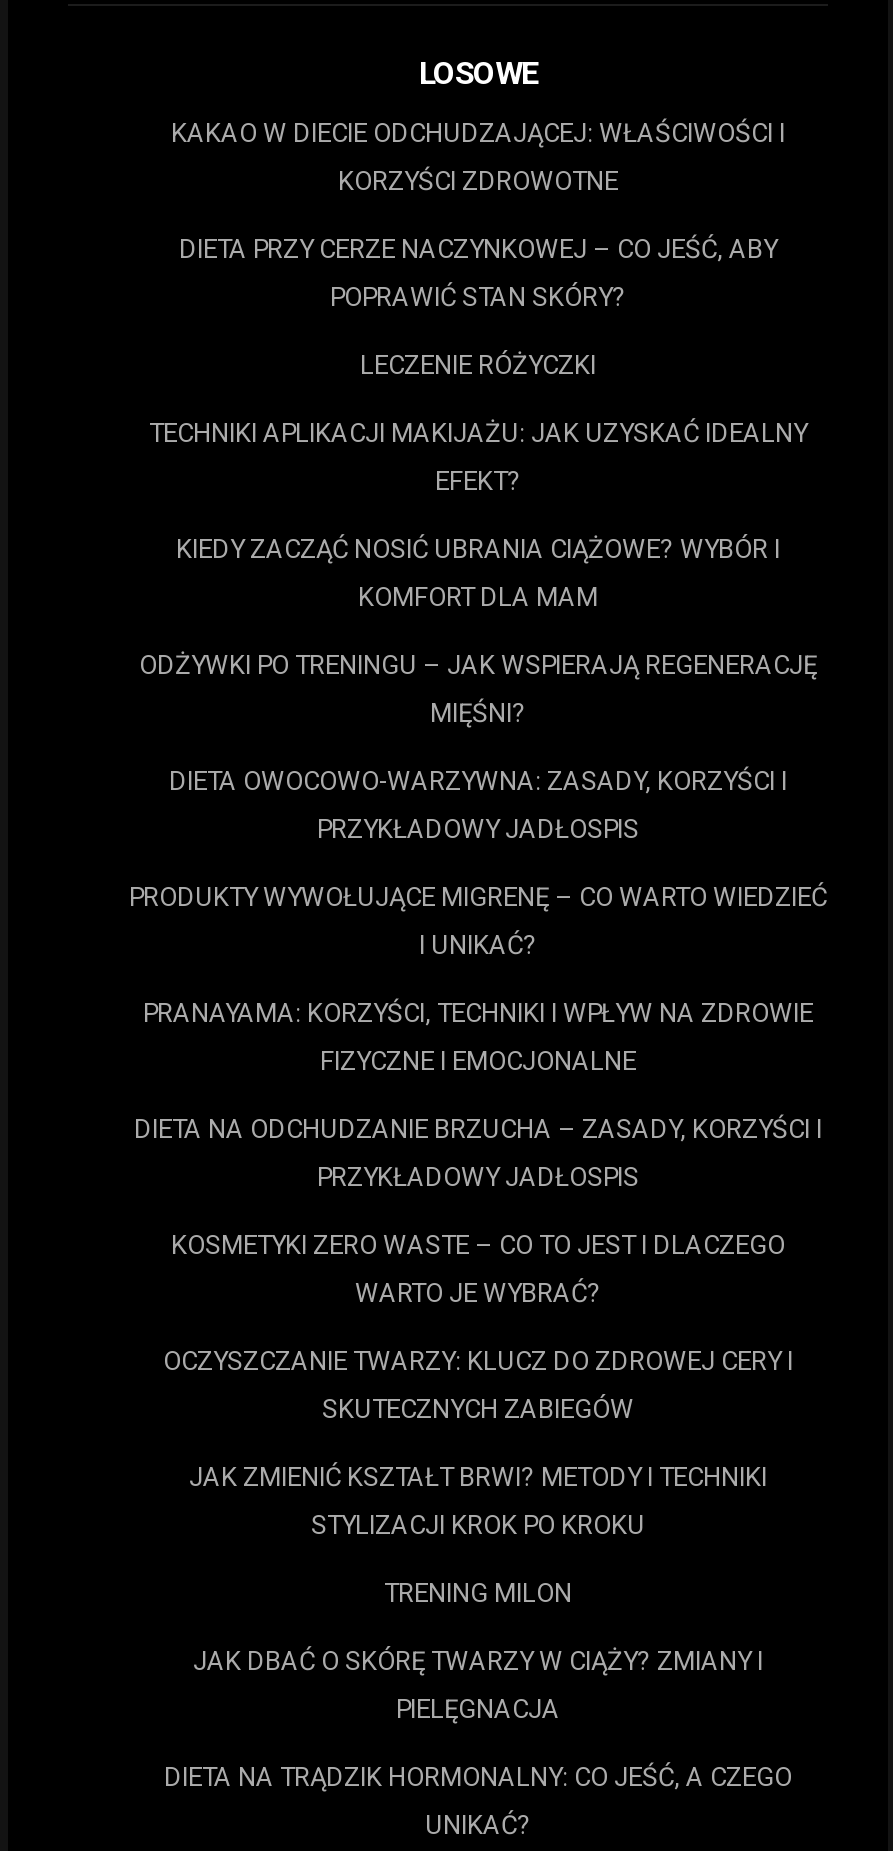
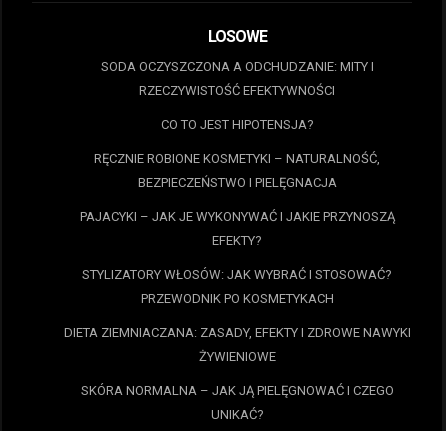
- KAKAO W DIECIE ODCHUDZAJĄCEJ: WŁAŚCIWOŚCI I
- KORZYŚCI ZDROWOTNE
- DIETA PRZY CERZE NACZYNKOWEJ – CO JEŚĆ, ABY
- POPRAWIĆ STAN SKÓRY?
- LECZENIE RÓŻYCZKI
- TECHNIKI APLIKACJI MAKIJAŻU: JAK UZYSKAĆ IDEALNY
- EFEKT?
- KIEDY ZACZĄĆ NOSIĆ UBRANIA CIĄŻOWE? WYBÓR I
- KOMFORT DLA MAM
- ODŻYWKI PO TRENINGU – JAK WSPIERAJĄ REGENERACJĘ
- MIĘŚNI?
- DIETA OWOCOWO-WARZYWNA: ZASADY, KORZYŚCI I
- PRZYKŁADOWY JADŁOSPIS
- PRODUKTY WYWOŁUJĄCE MIGRENĘ – CO WARTO WIEDZIEĆ
- I UNIKAĆ?
- PRANAYAMA: KORZYŚCI, TECHNIKI I WPŁYW NA ZDROWIE
- FIZYCZNE I EMOCJONALNE
- DIETA NA ODCHUDZANIE BRZUCHA – ZASADY, KORZYŚCI I
- PRZYKŁADOWY JADŁOSPIS
- KOSMETYKI ZERO WASTE – CO TO JEST I DLACZEGO
- WARTO JE WYBRAĆ?
- OCZYSZCZANIE TWARZY: KLUCZ DO ZDROWEJ CERY I
- SKUTECZNYCH ZABIEGÓW
- JAK ZMIENIĆ KSZTAŁT BRWI? METODY I TECHNIKI
- STYLIZACJI KROK PO KROKU
- TRENING MILON
- JAK DBAĆ O SKÓRĘ TWARZY W CIĄŻY? ZMIANY I
- PIELĘGNACJA
- DIETA NA TRĄDZIK HORMONALNY: CO JEŚĆ, A CZEGO
+ SODA OCZYSZCZONA A ODCHUDZANIE: MITY I
+ RZECZYWISTOŚĆ EFEKTYWNOŚCI
+ CO TO JEST HIPOTENSJA?
+ RĘCZNIE ROBIONE KOSMETYKI – NATURALNOŚĆ,
+ BEZPIECZEŃSTWO I PIELĘGNACJA
+ PAJACYKI – JAK JE WYKONYWAĆ I JAKIE PRZYNOSZĄ
+ EFEKTY?
+ STYLIZATORY WŁOSÓW: JAK WYBRAĆ I STOSOWAĆ?
+ PRZEWODNIK PO KOSMETYKACH
+ DIETA ZIEMNIACZANA: ZASADY, EFEKTY I ZDROWE NAWYKI
+ ŻYWIENIOWE
+ SKÓRA NORMALNA – JAK JĄ PIELĘGNOWAĆ I CZEGO
